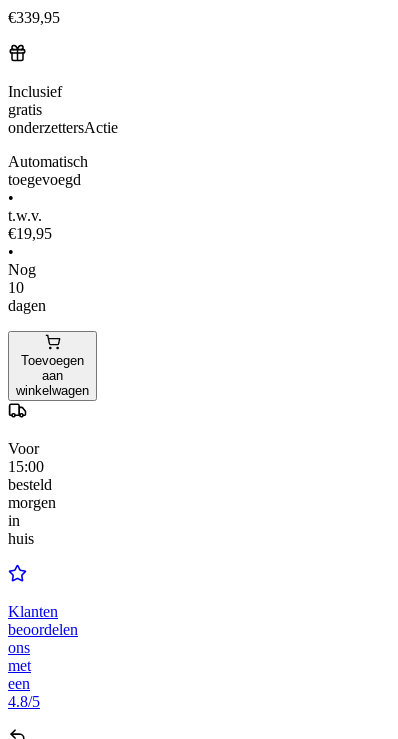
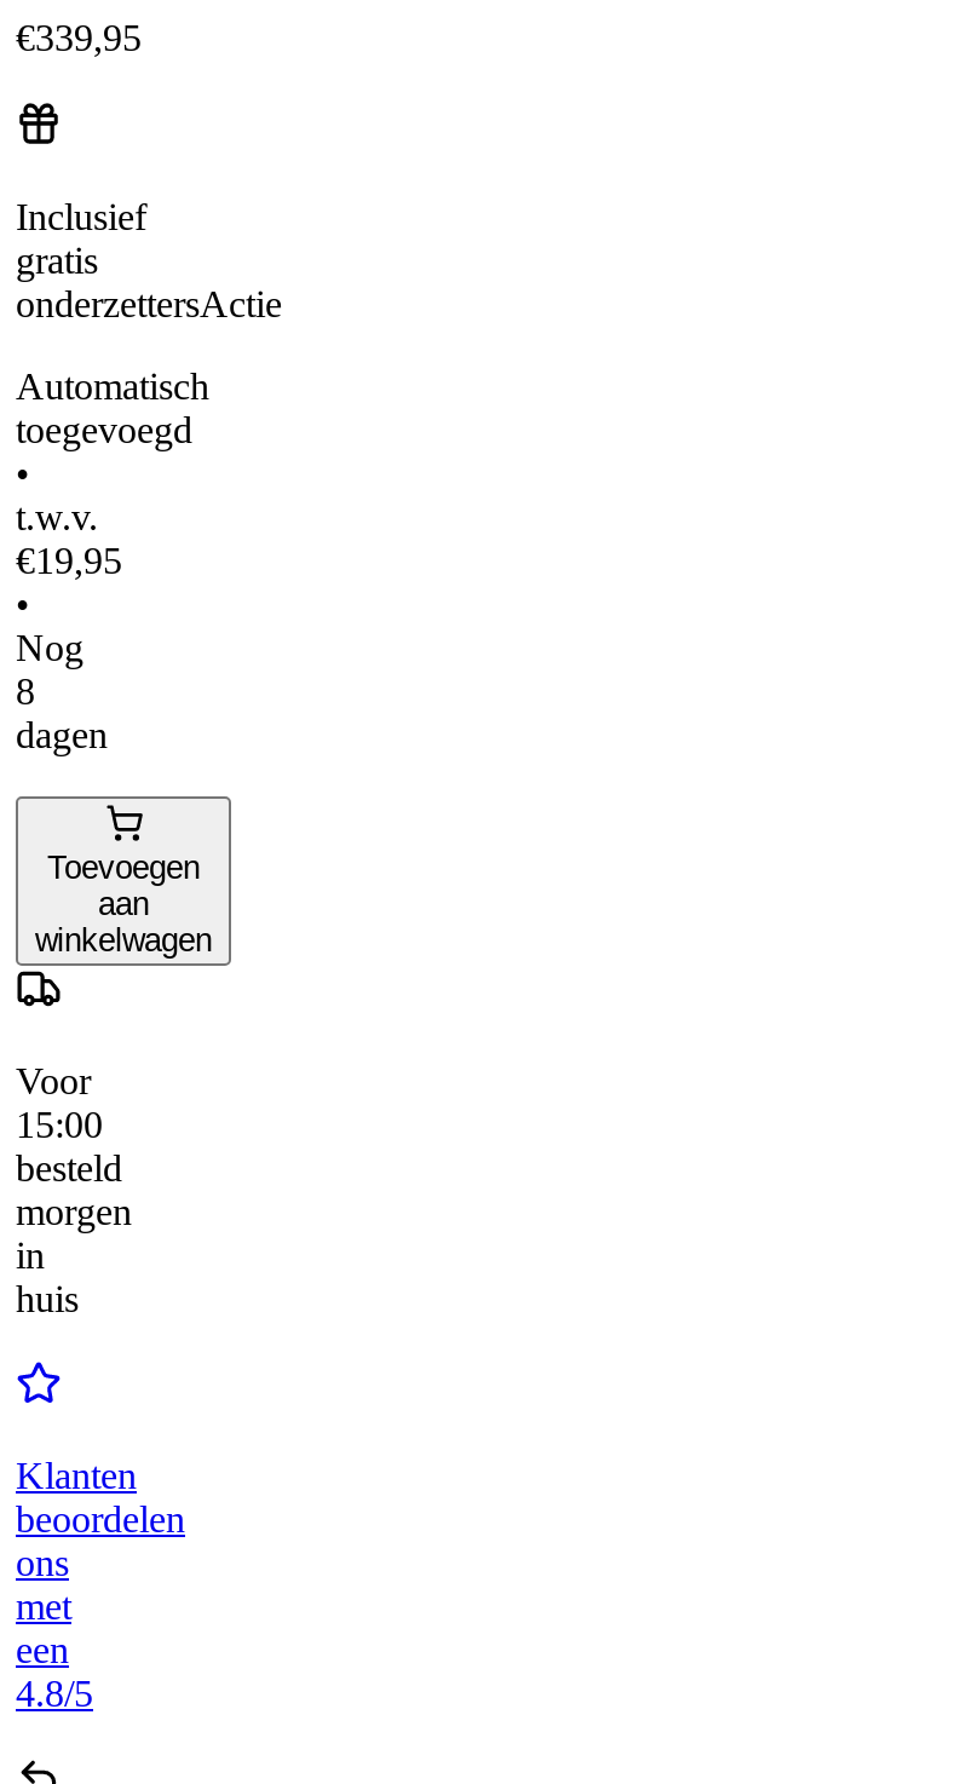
- 10
+ 8
